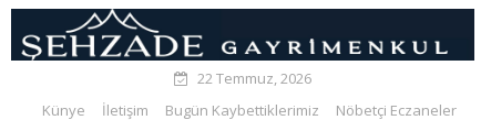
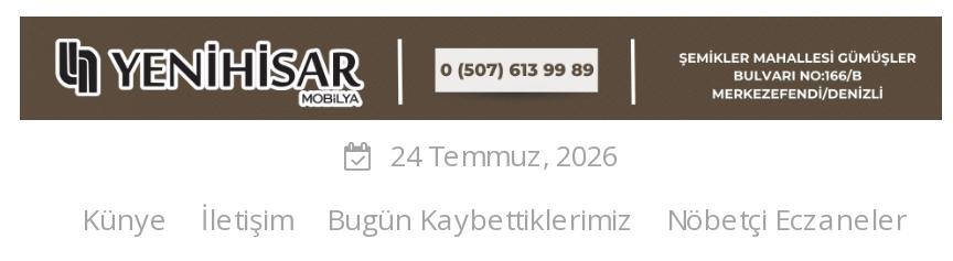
- [image]
- 22 Temmuz, 2026
+ [image]
+ 24 Temmuz, 2026
